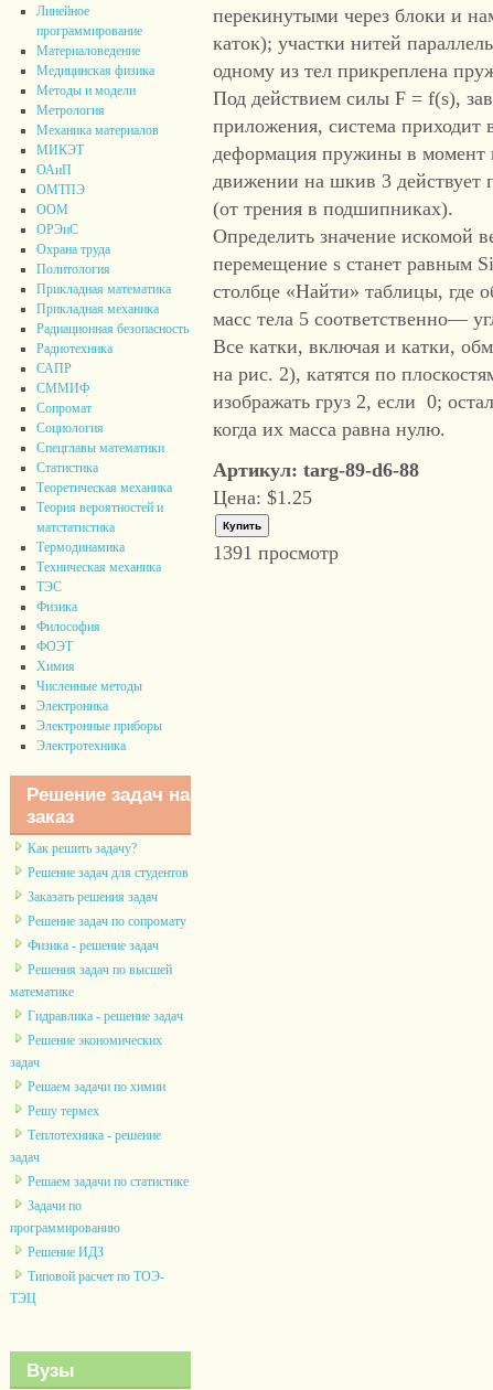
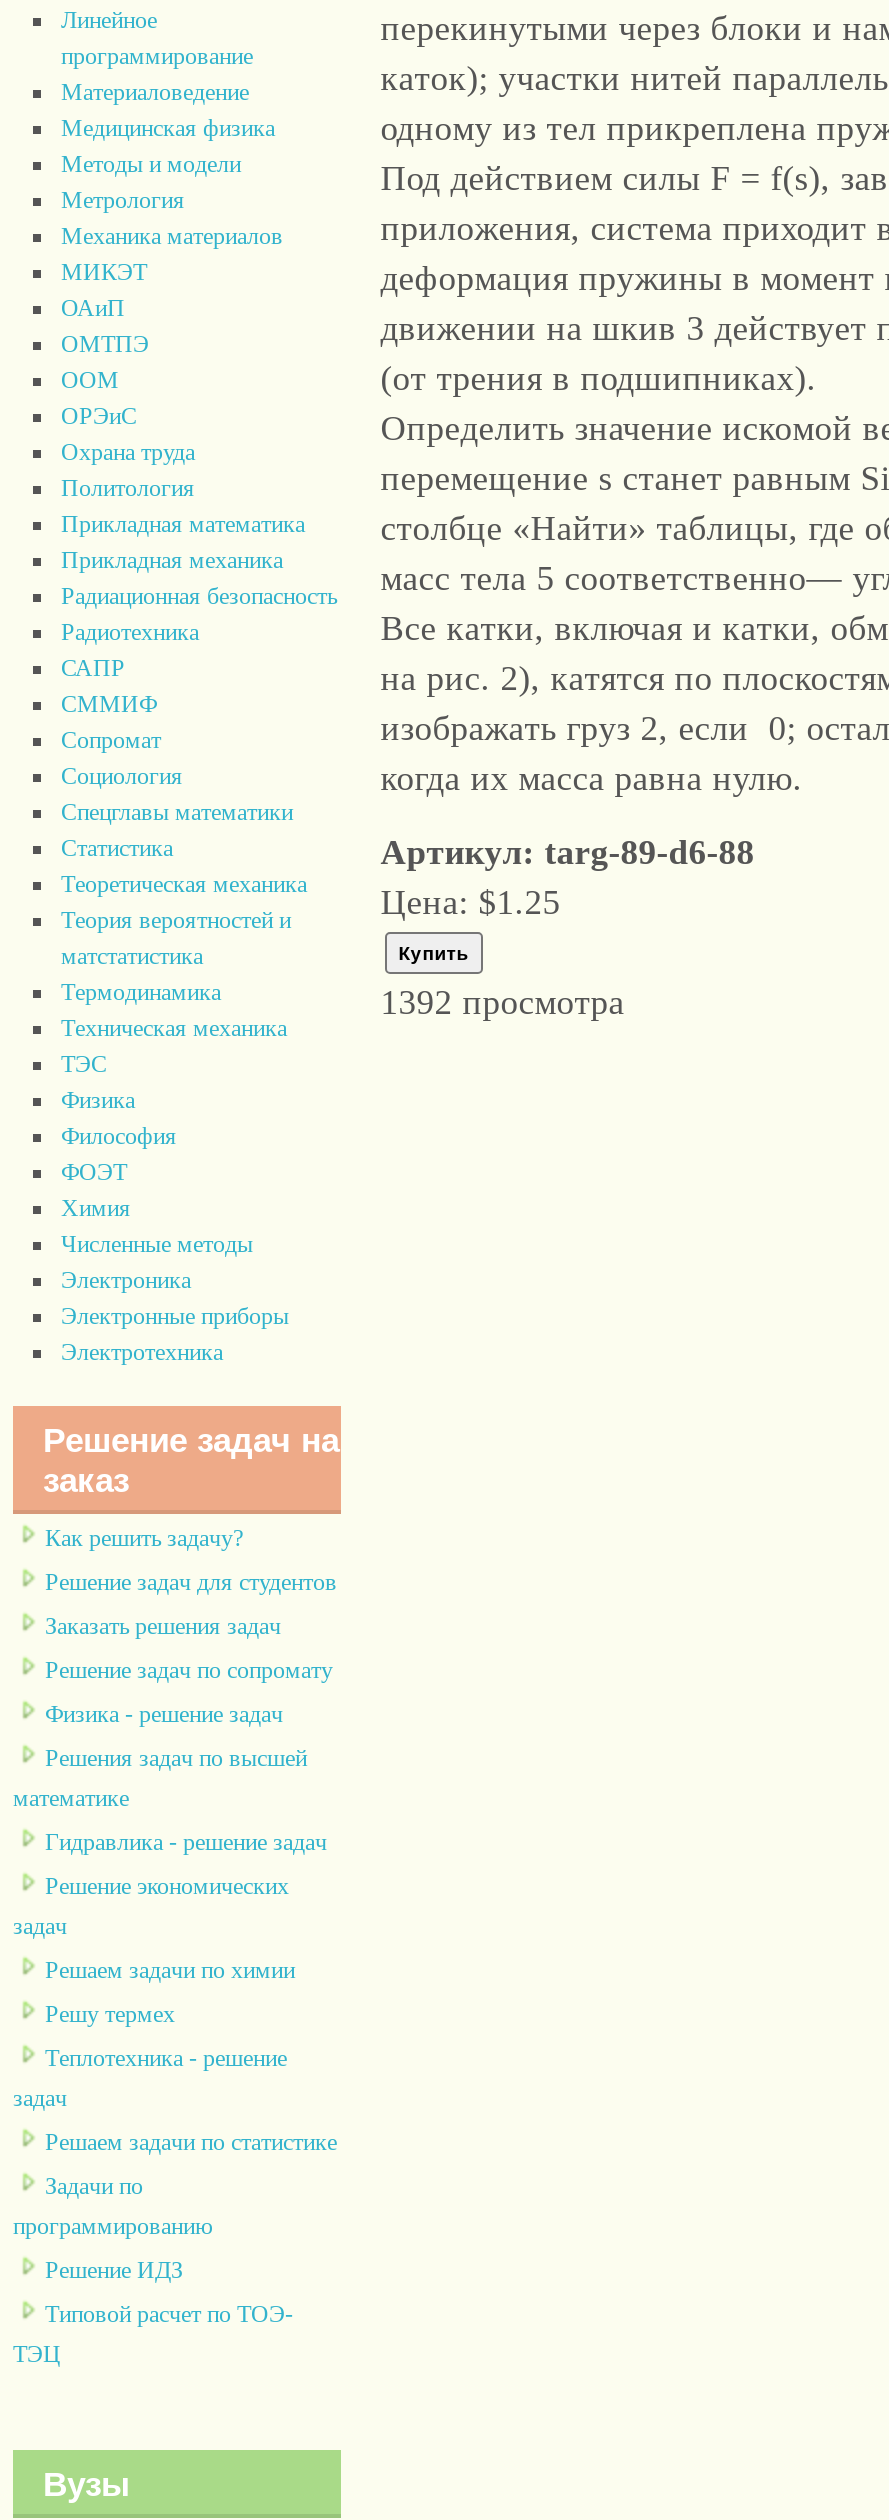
- 1391 просмотр
+ 1392 просмотра
